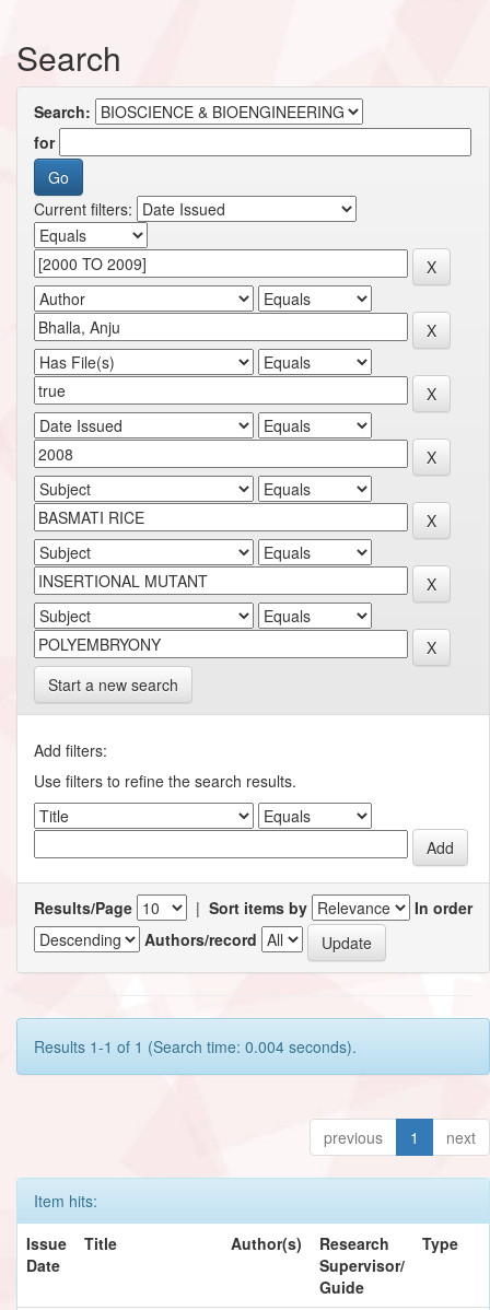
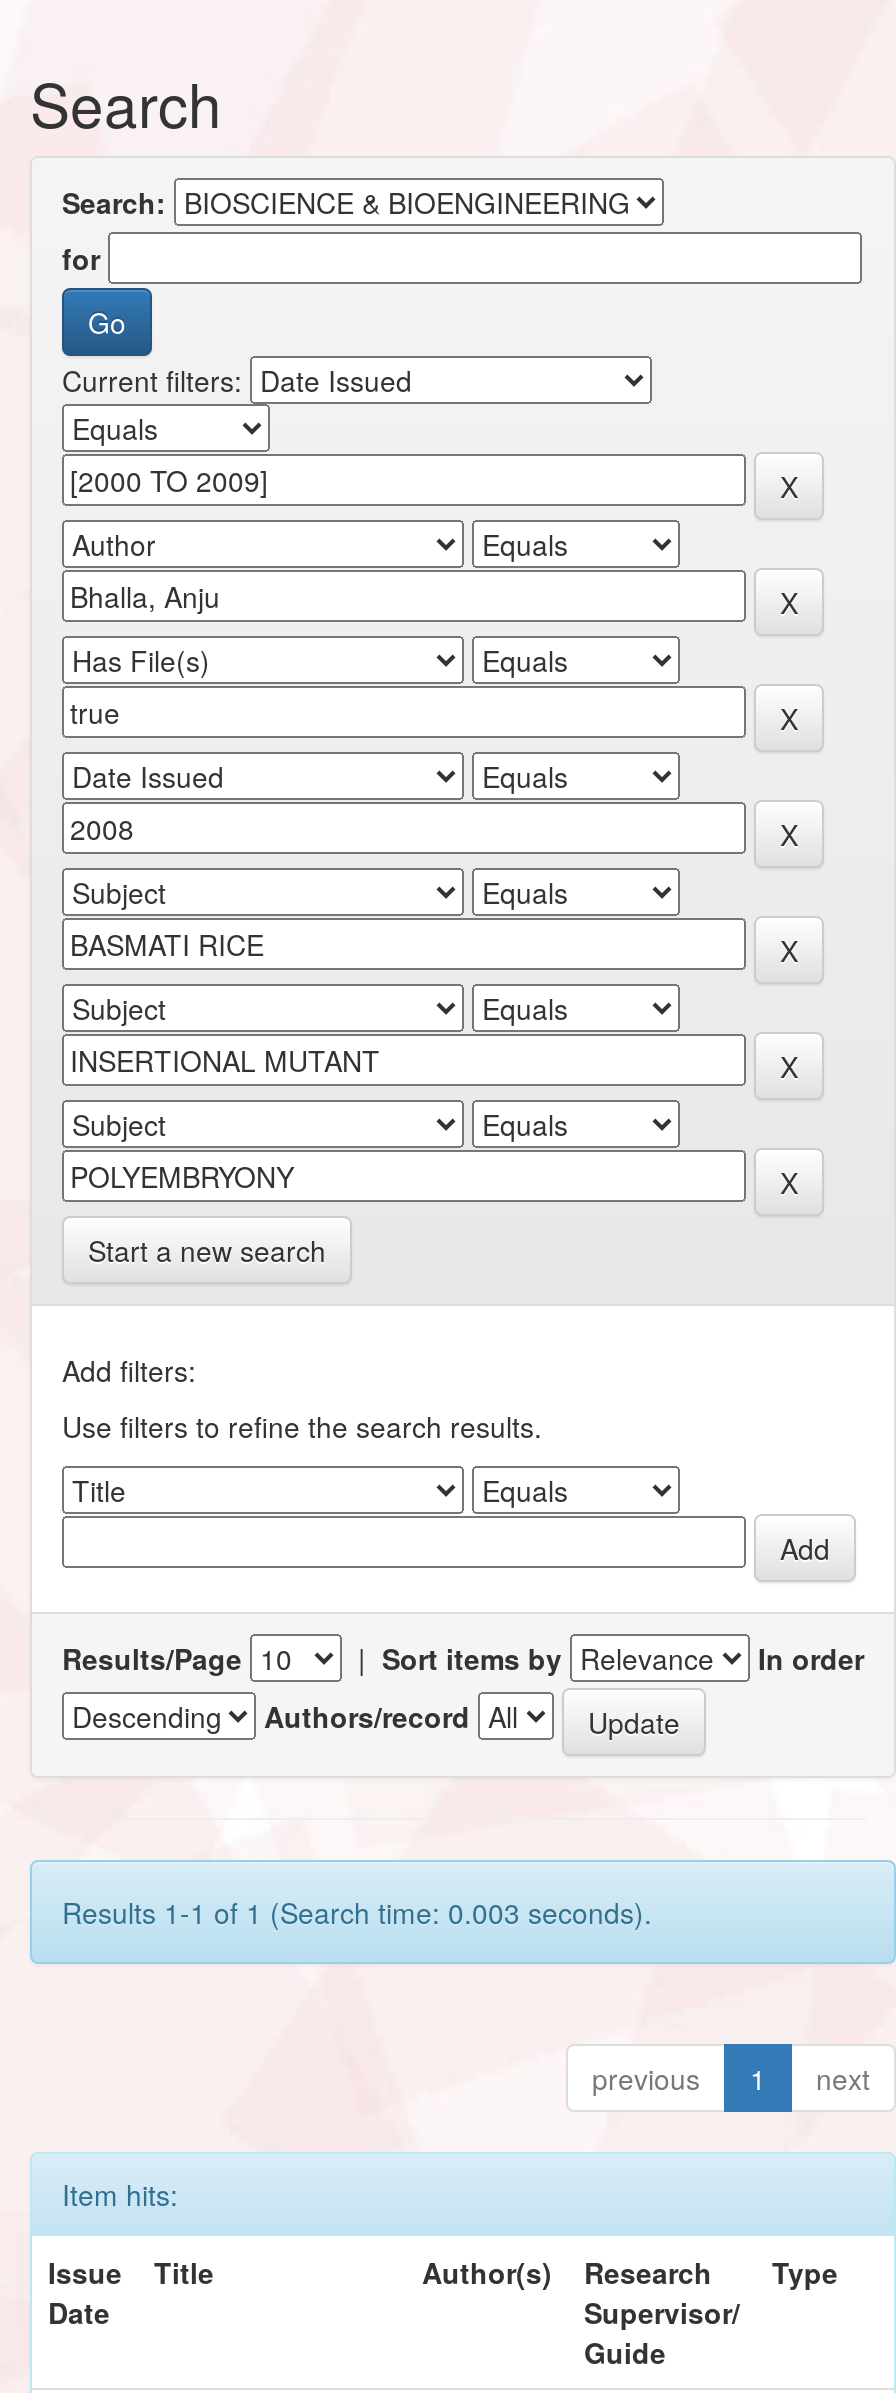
- Results 1-1 of 1 (Search time: 0.004 seconds).
+ Results 1-1 of 1 (Search time: 0.003 seconds).
